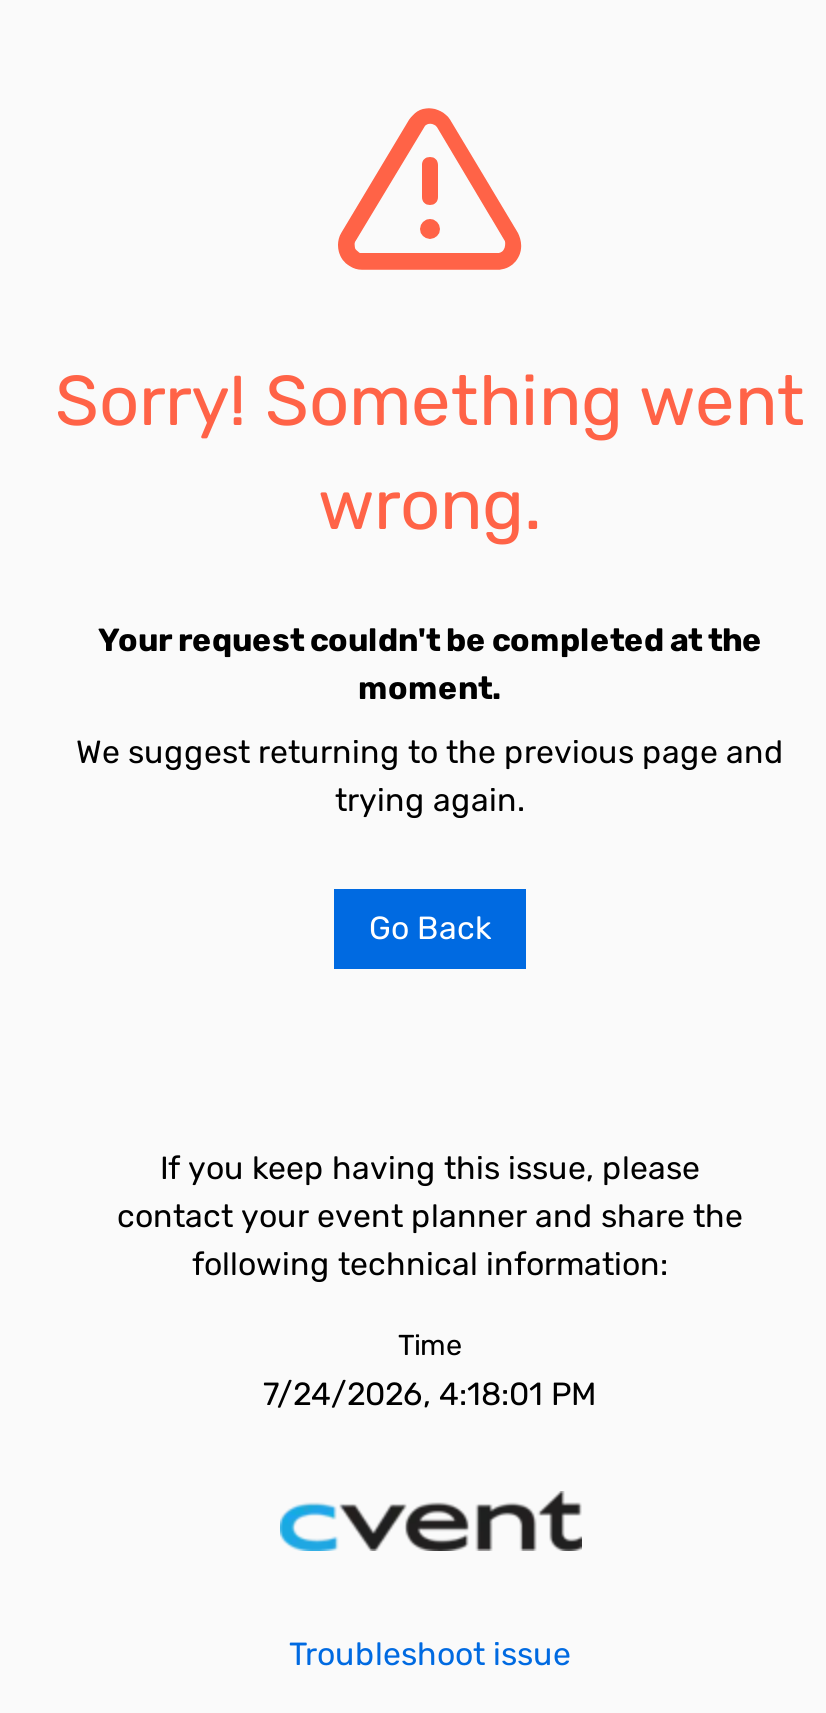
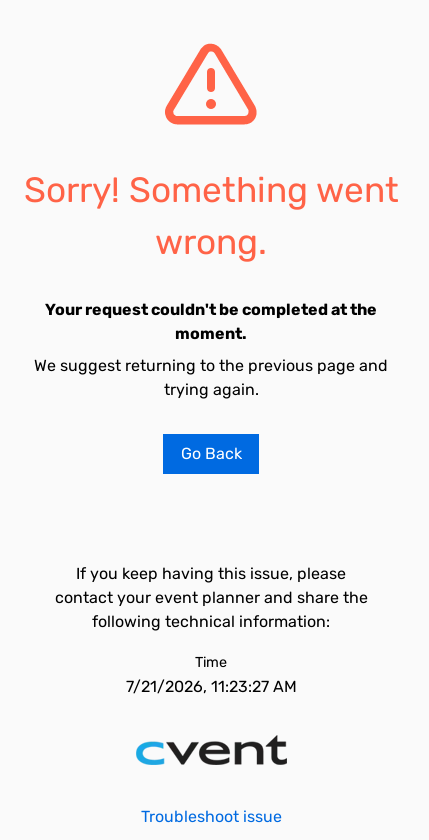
- 7/24/2026, 4:18:01 PM
+ 7/21/2026, 11:23:27 AM
